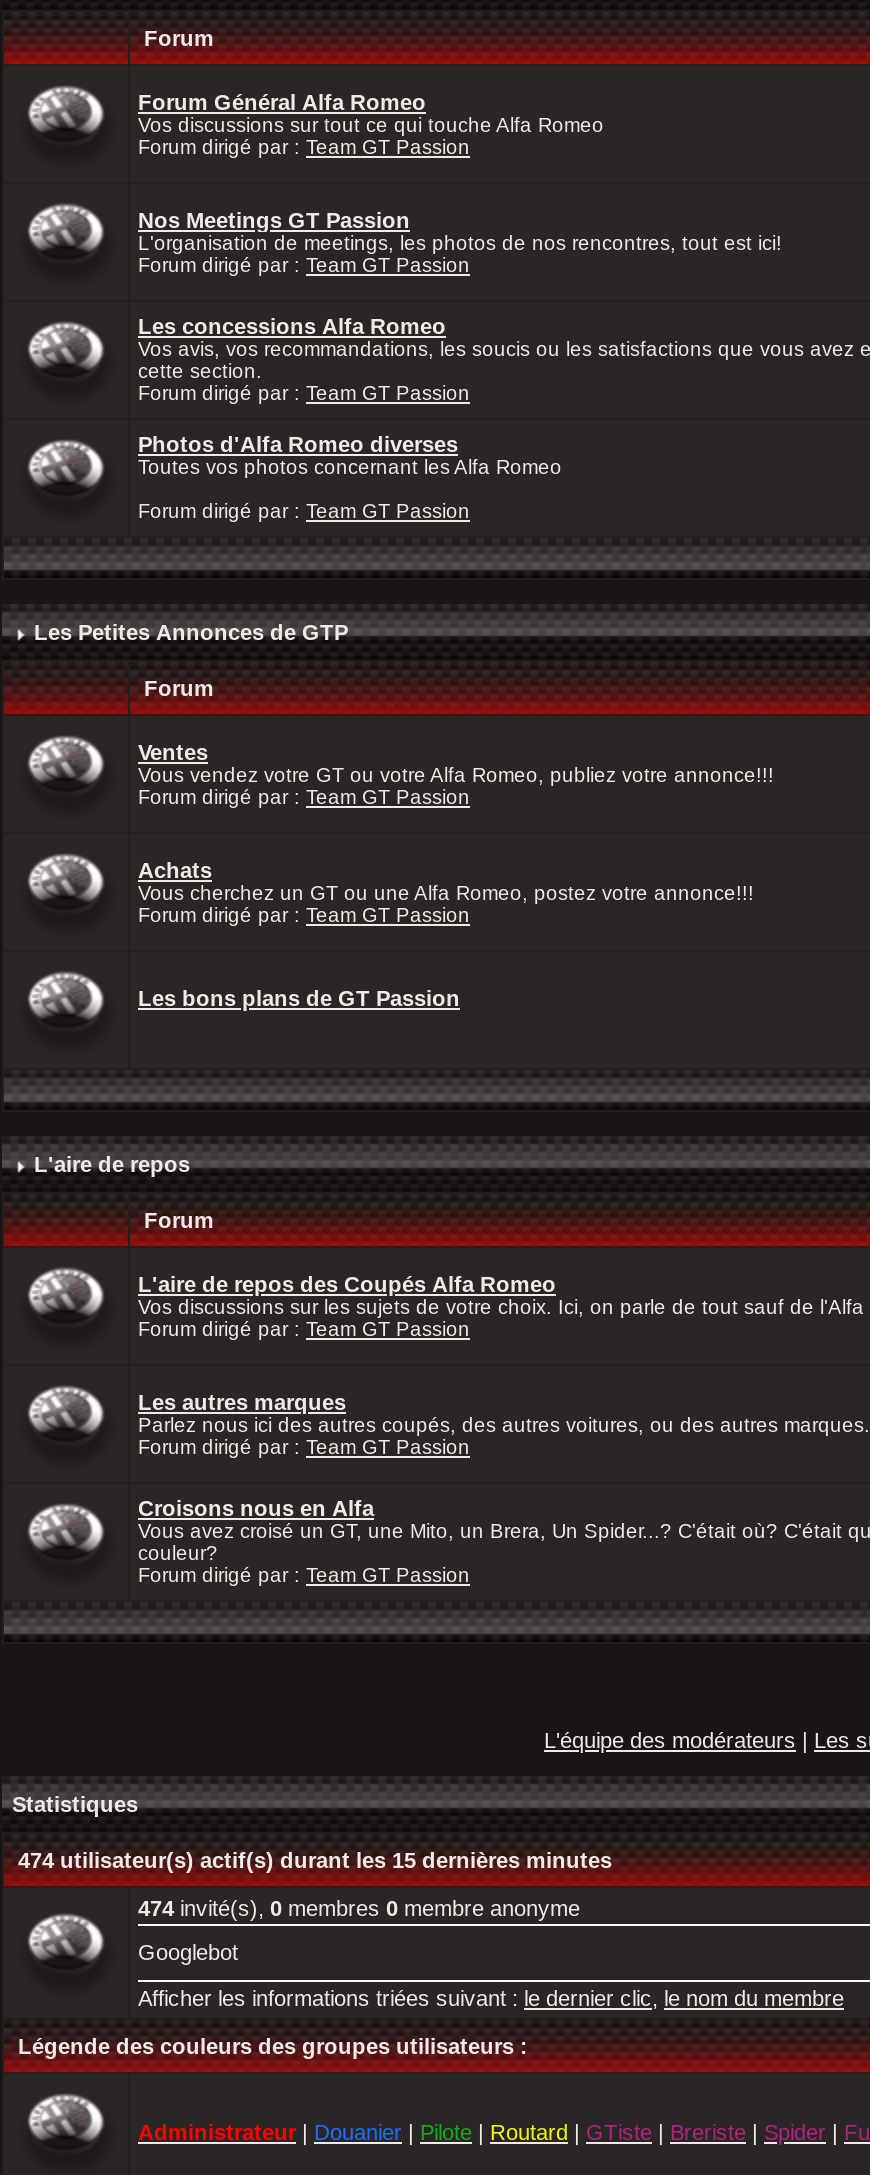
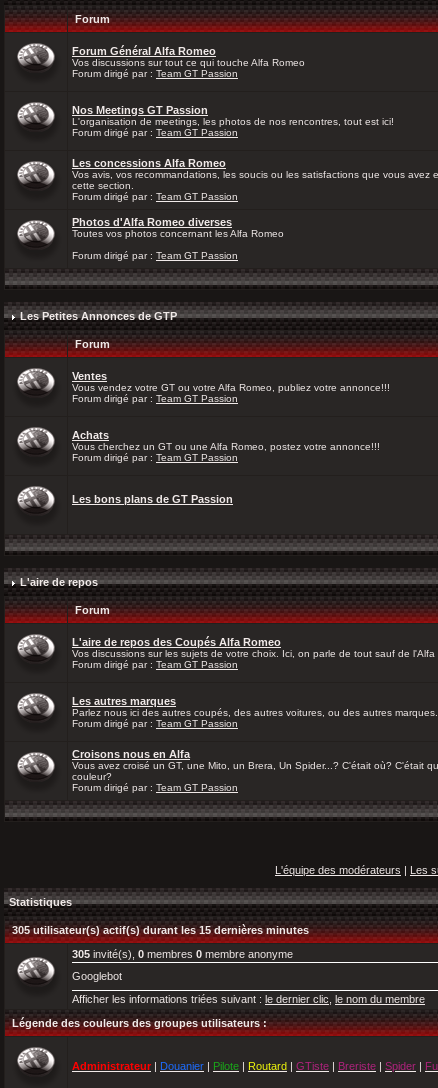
- 474 utilisateur(s) actif(s) durant les 15 dernières minutes
+ 305 utilisateur(s) actif(s) durant les 15 dernières minutes

- 474 invité(s), 0 membres 0 membre anonyme
+ 305 invité(s), 0 membres 0 membre anonyme
